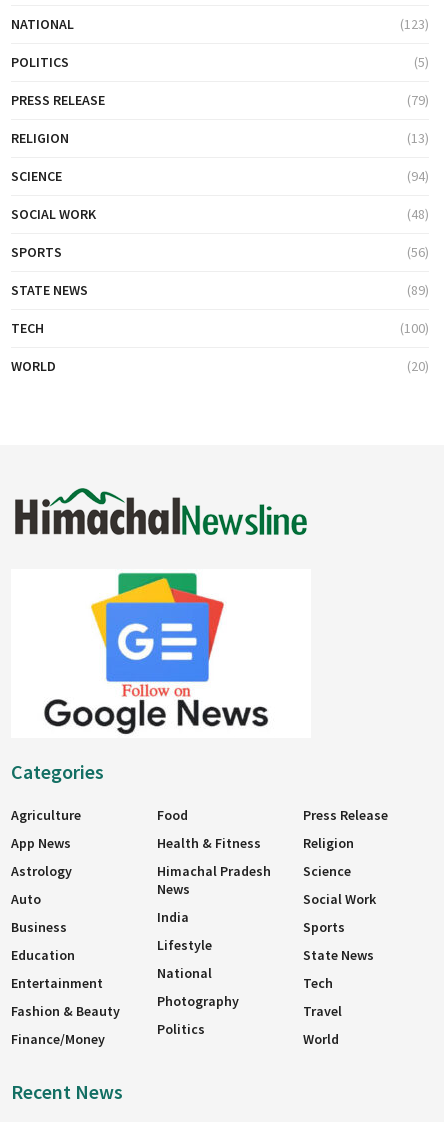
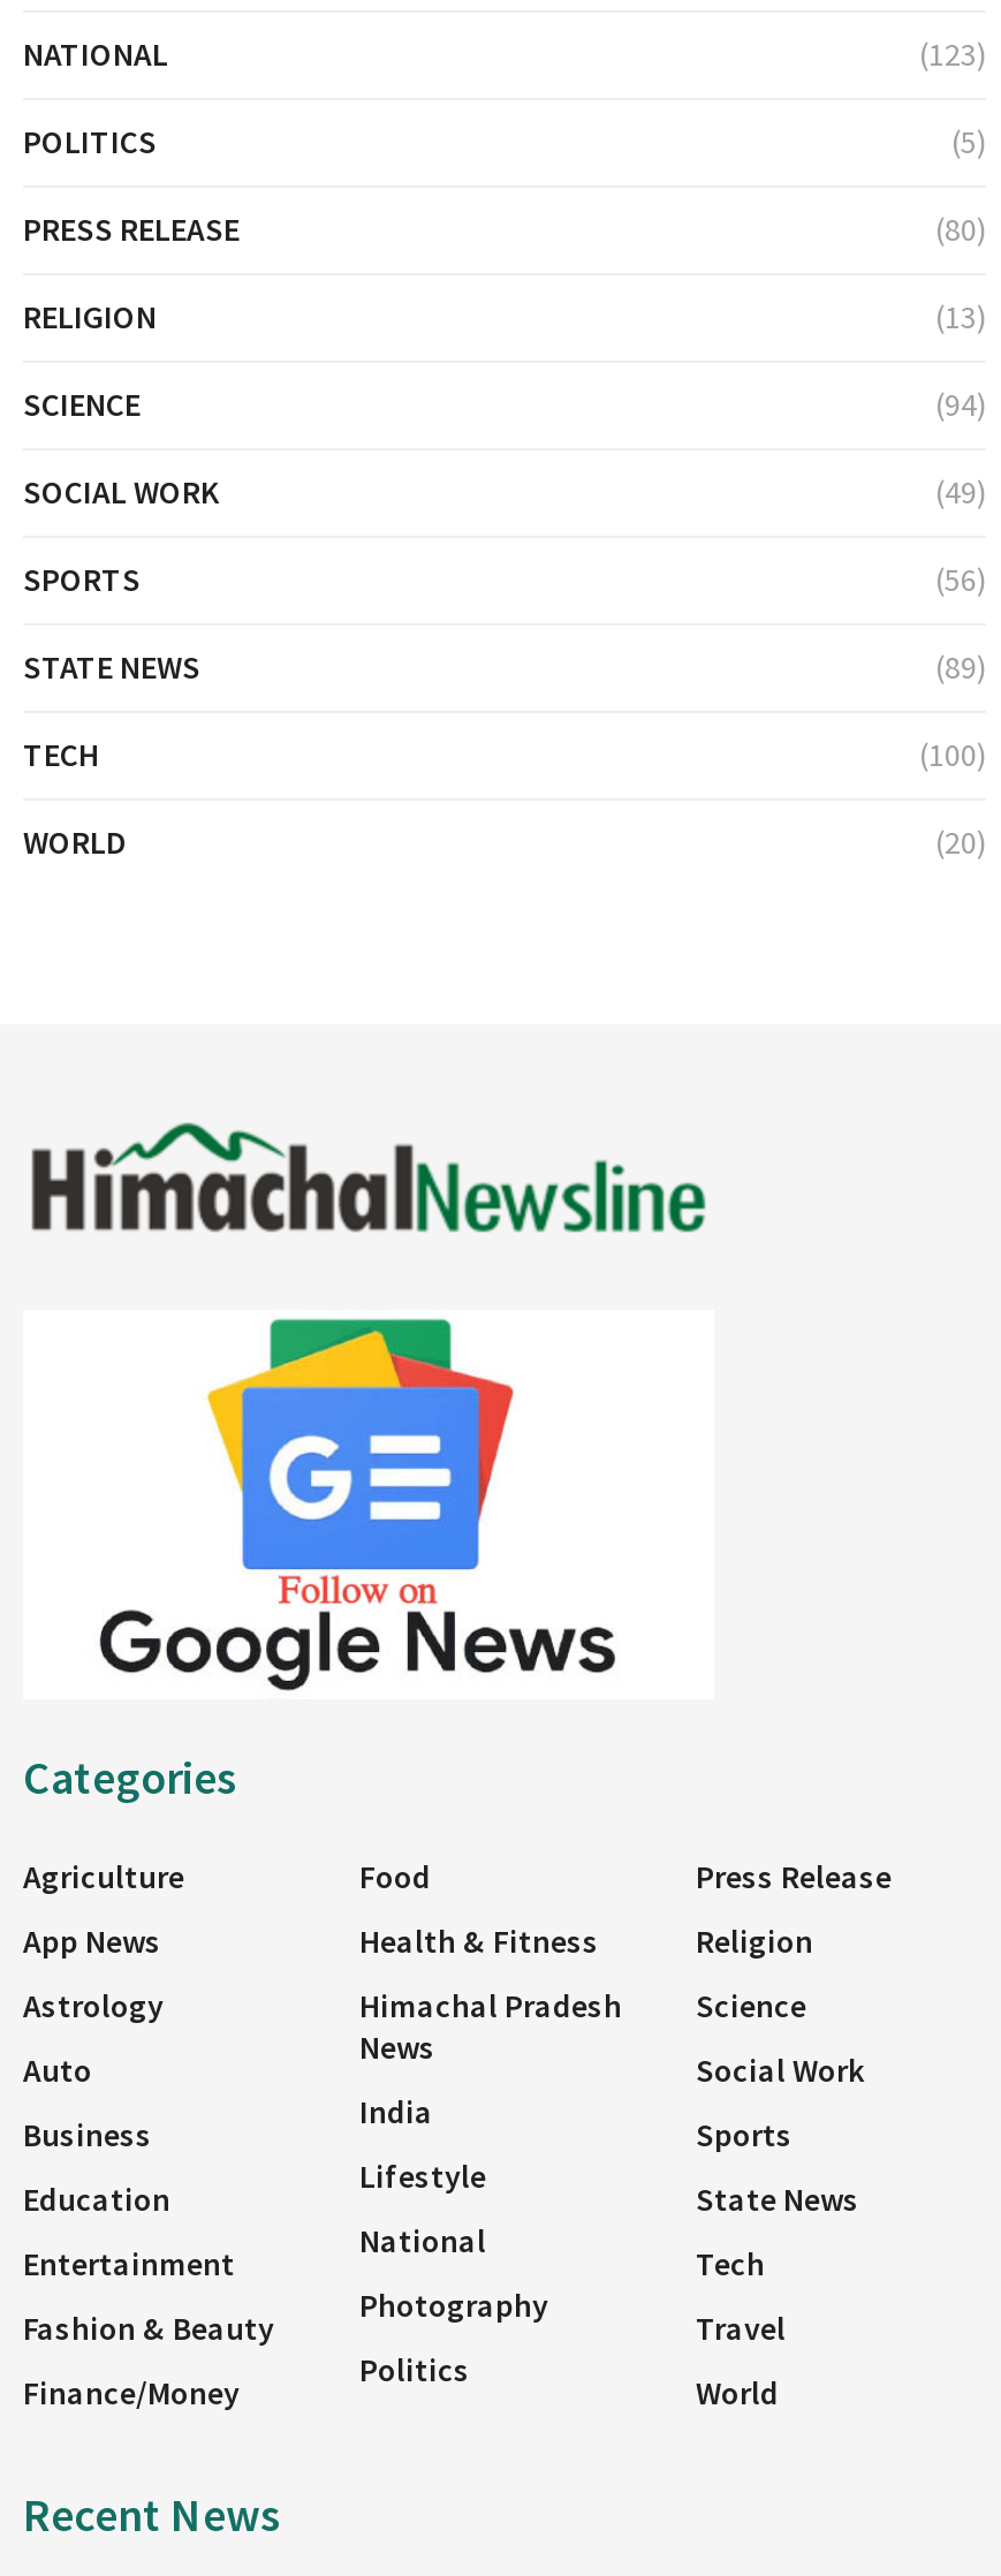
- (79)
+ (80)

- (48)
+ (49)
